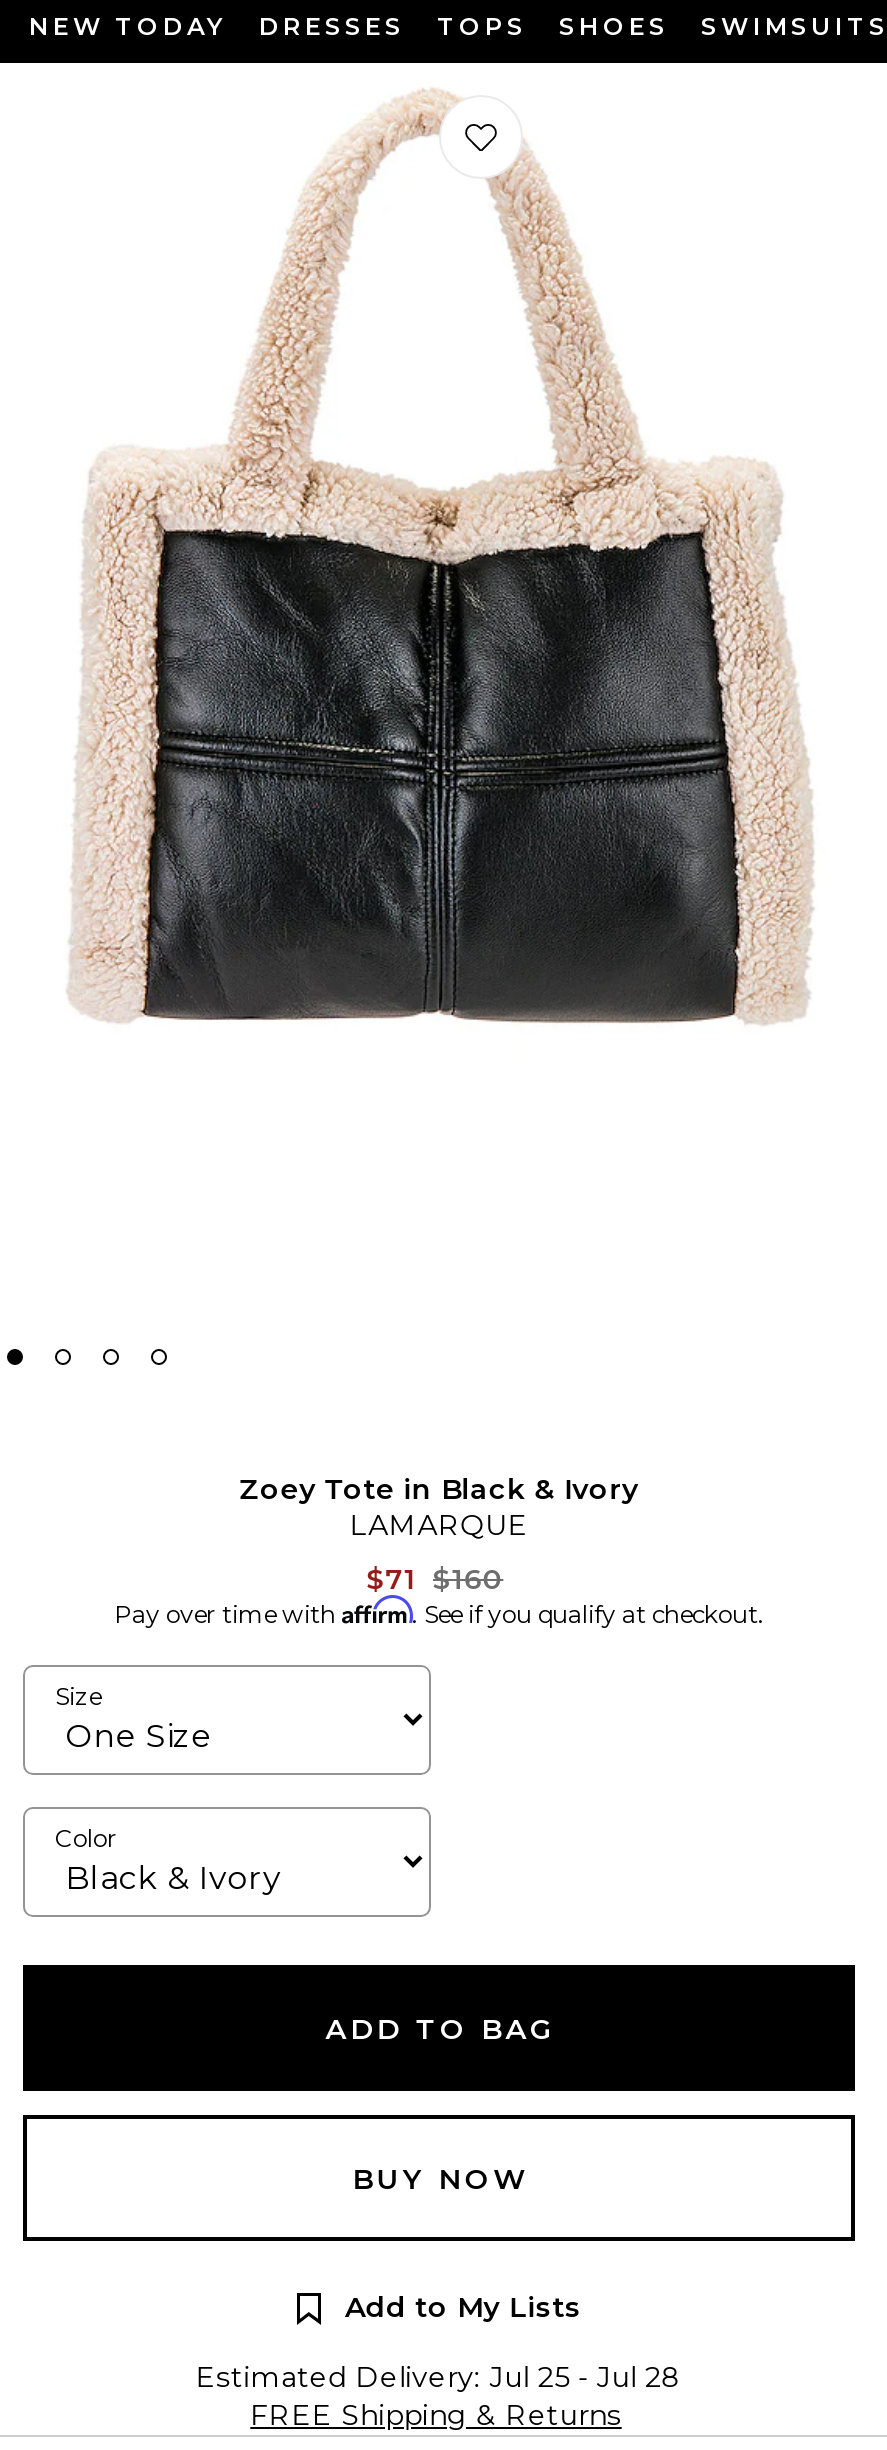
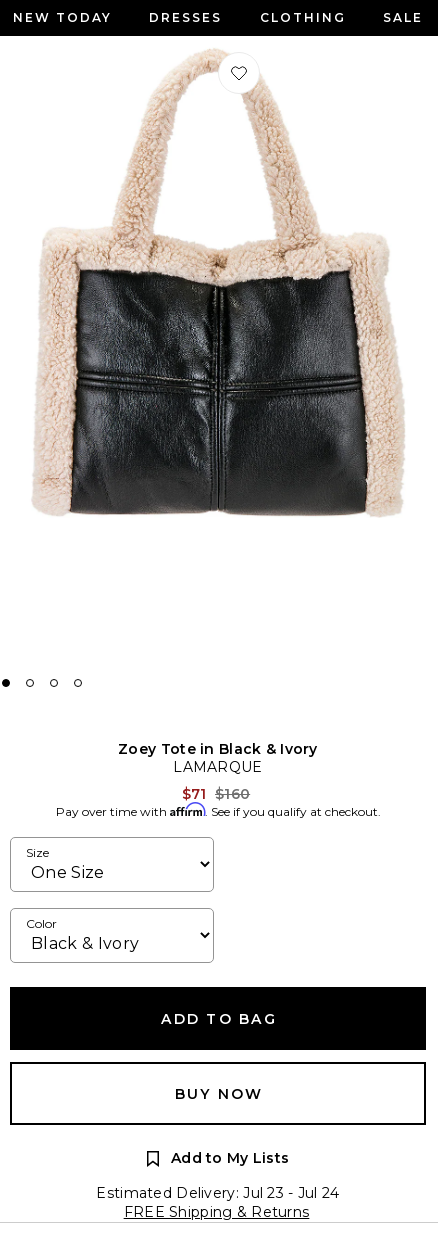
- TOPS
- SHOES
- SWIMSUITS
+ CLOTHING
+ SALE

- Estimated Delivery: Jul 25 - Jul 28
+ Estimated Delivery: Jul 23 - Jul 24
